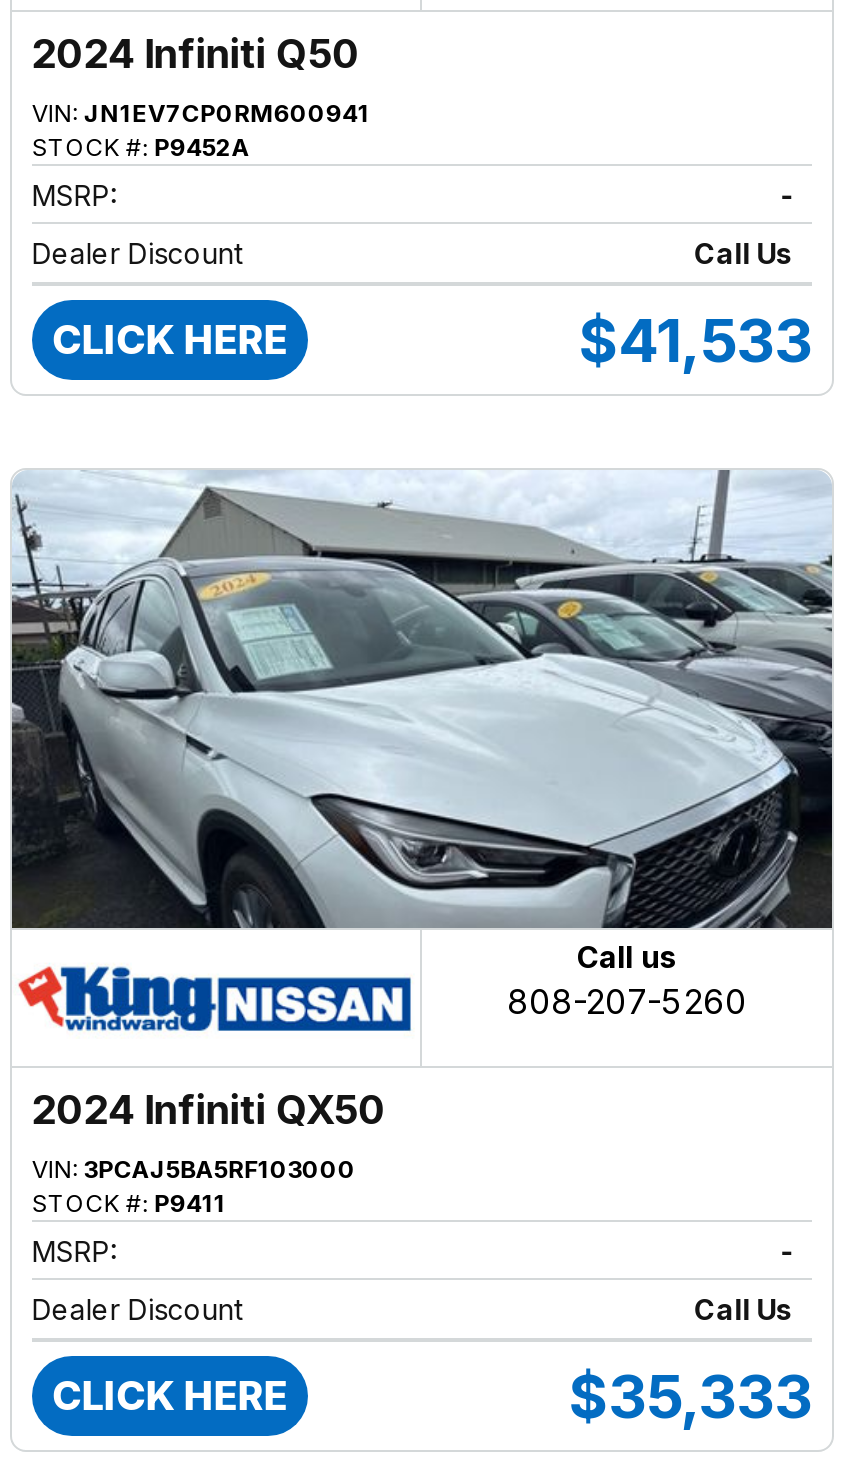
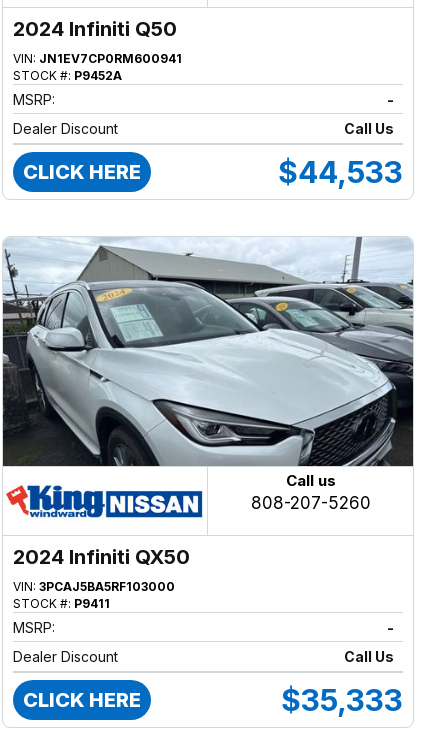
- $41,533
+ $44,533
